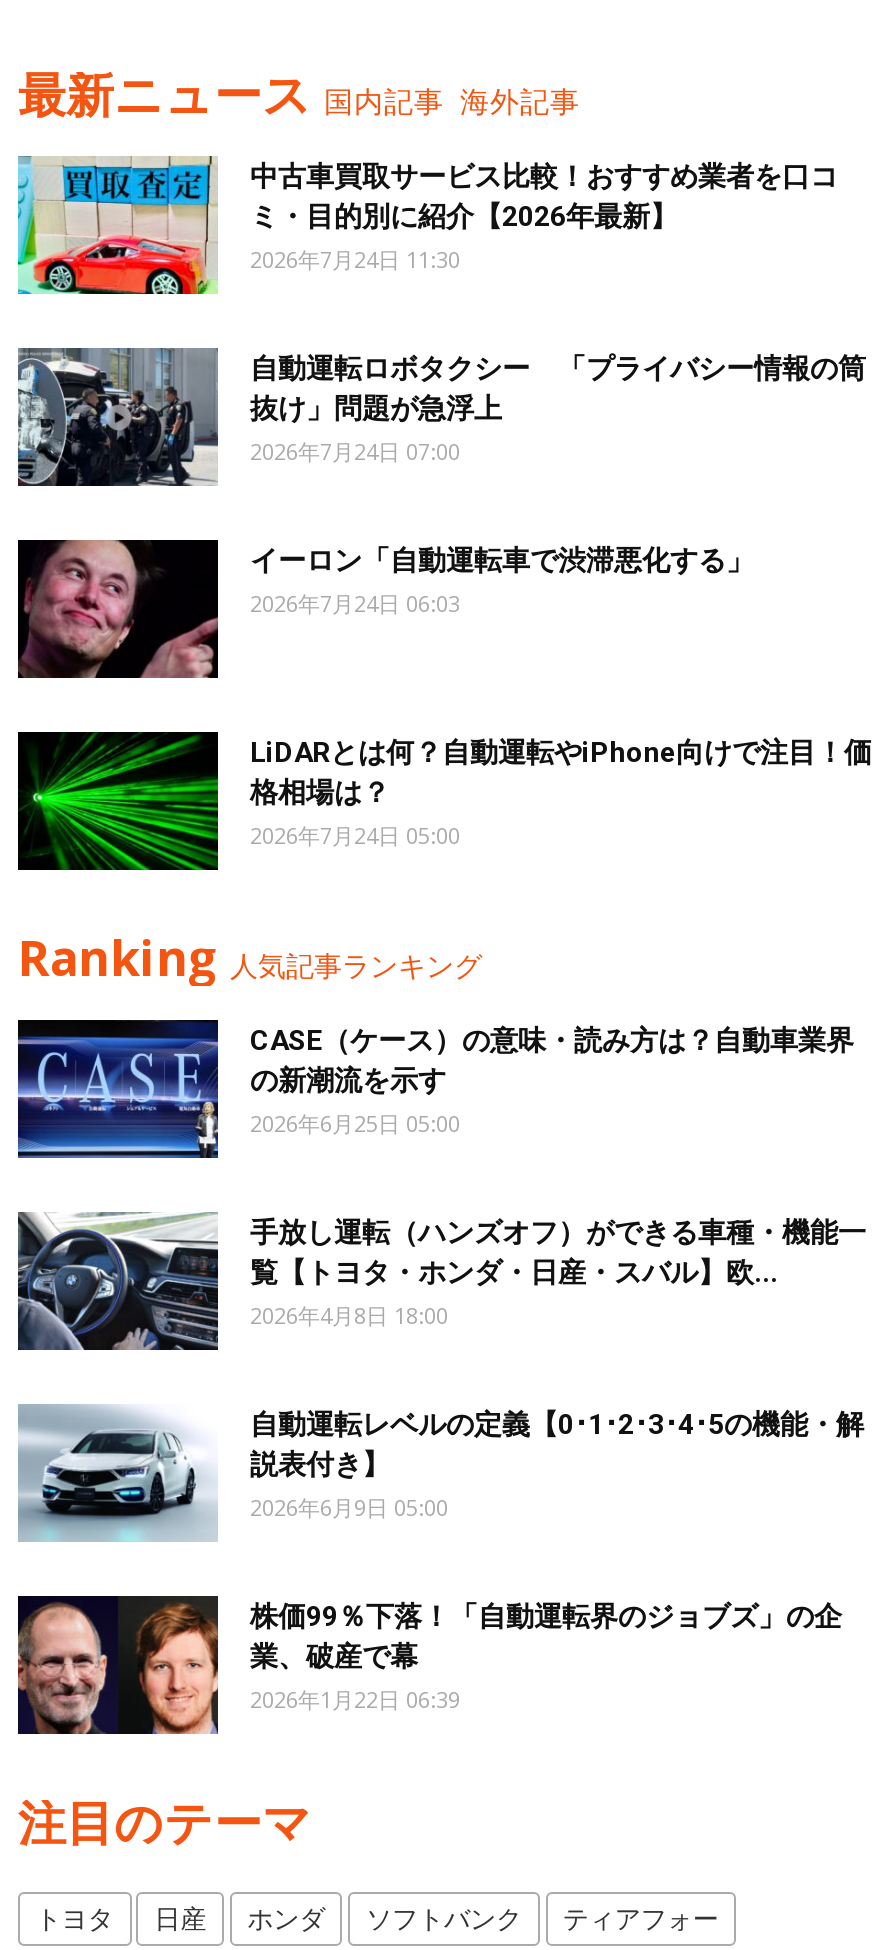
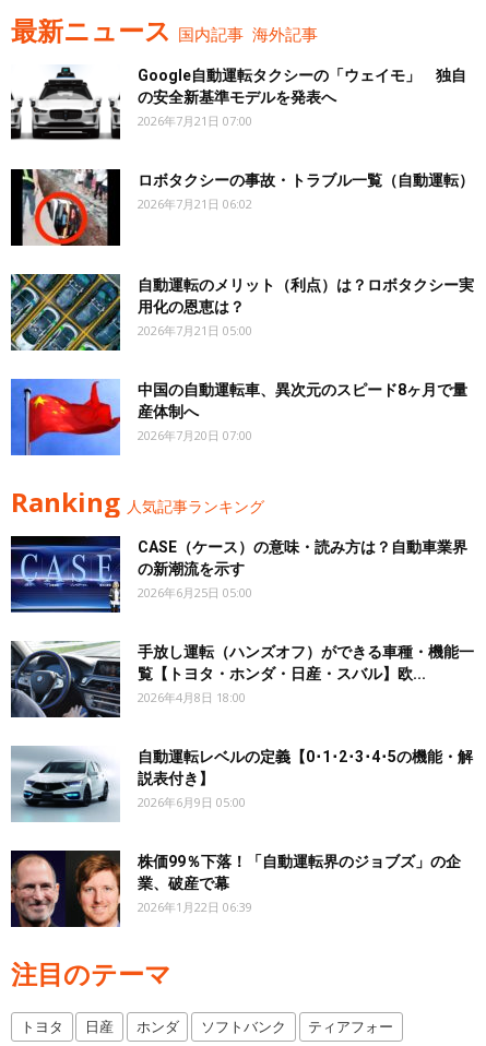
- [image]
- 中古車買取サービス比較！おすすめ業者を口コ
- ミ・目的別に紹介【2026年最新】
- 2026年7月24日 11:30
+ [image]
+ Google自動運転タクシーの「ウェイモ」 独自
+ の安全新基準モデルを発表へ
+ 2026年7月21日 07:00

- [image]
- 自動運転ロボタクシー 「プライバシー情報の筒
- 抜け」問題が急浮上
- 2026年7月24日 07:00
+ [image]
+ ロボタクシーの事故・トラブル一覧（自動運転）
+ 2026年7月21日 06:02

- [image]
- イーロン「自動運転車で渋滞悪化する」
- 2026年7月24日 06:03
+ [image]
+ 自動運転のメリット（利点）は？ロボタクシー実
+ 用化の恩恵は？
+ 2026年7月21日 05:00

- [image]
- LiDARとは何？自動運転やiPhone向けで注目！価
- 格相場は？
- 2026年7月24日 05:00
+ [image]
+ 中国の自動運転車、異次元のスピード8ヶ月で量
+ 産体制へ
+ 2026年7月20日 07:00
